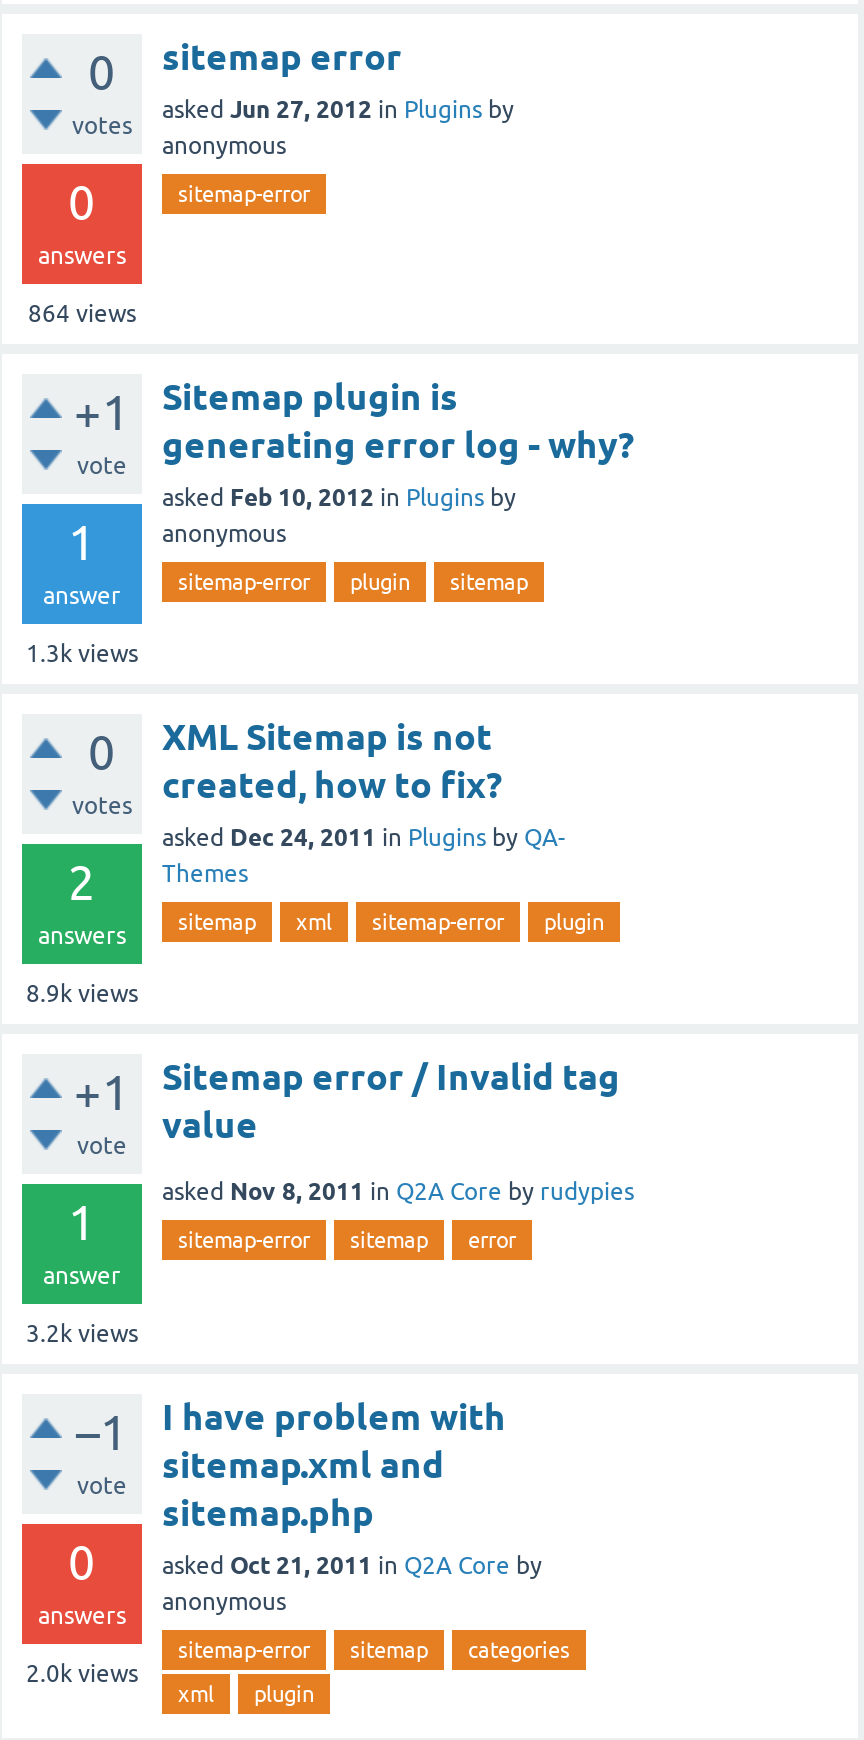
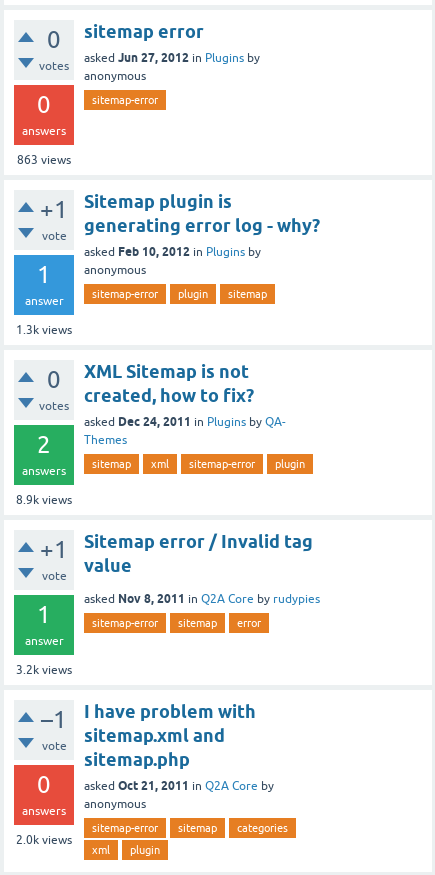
- 864 views
+ 863 views
